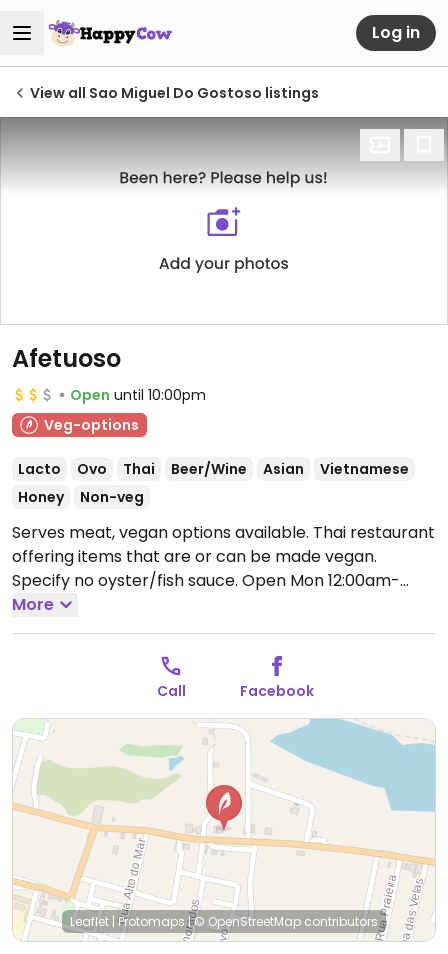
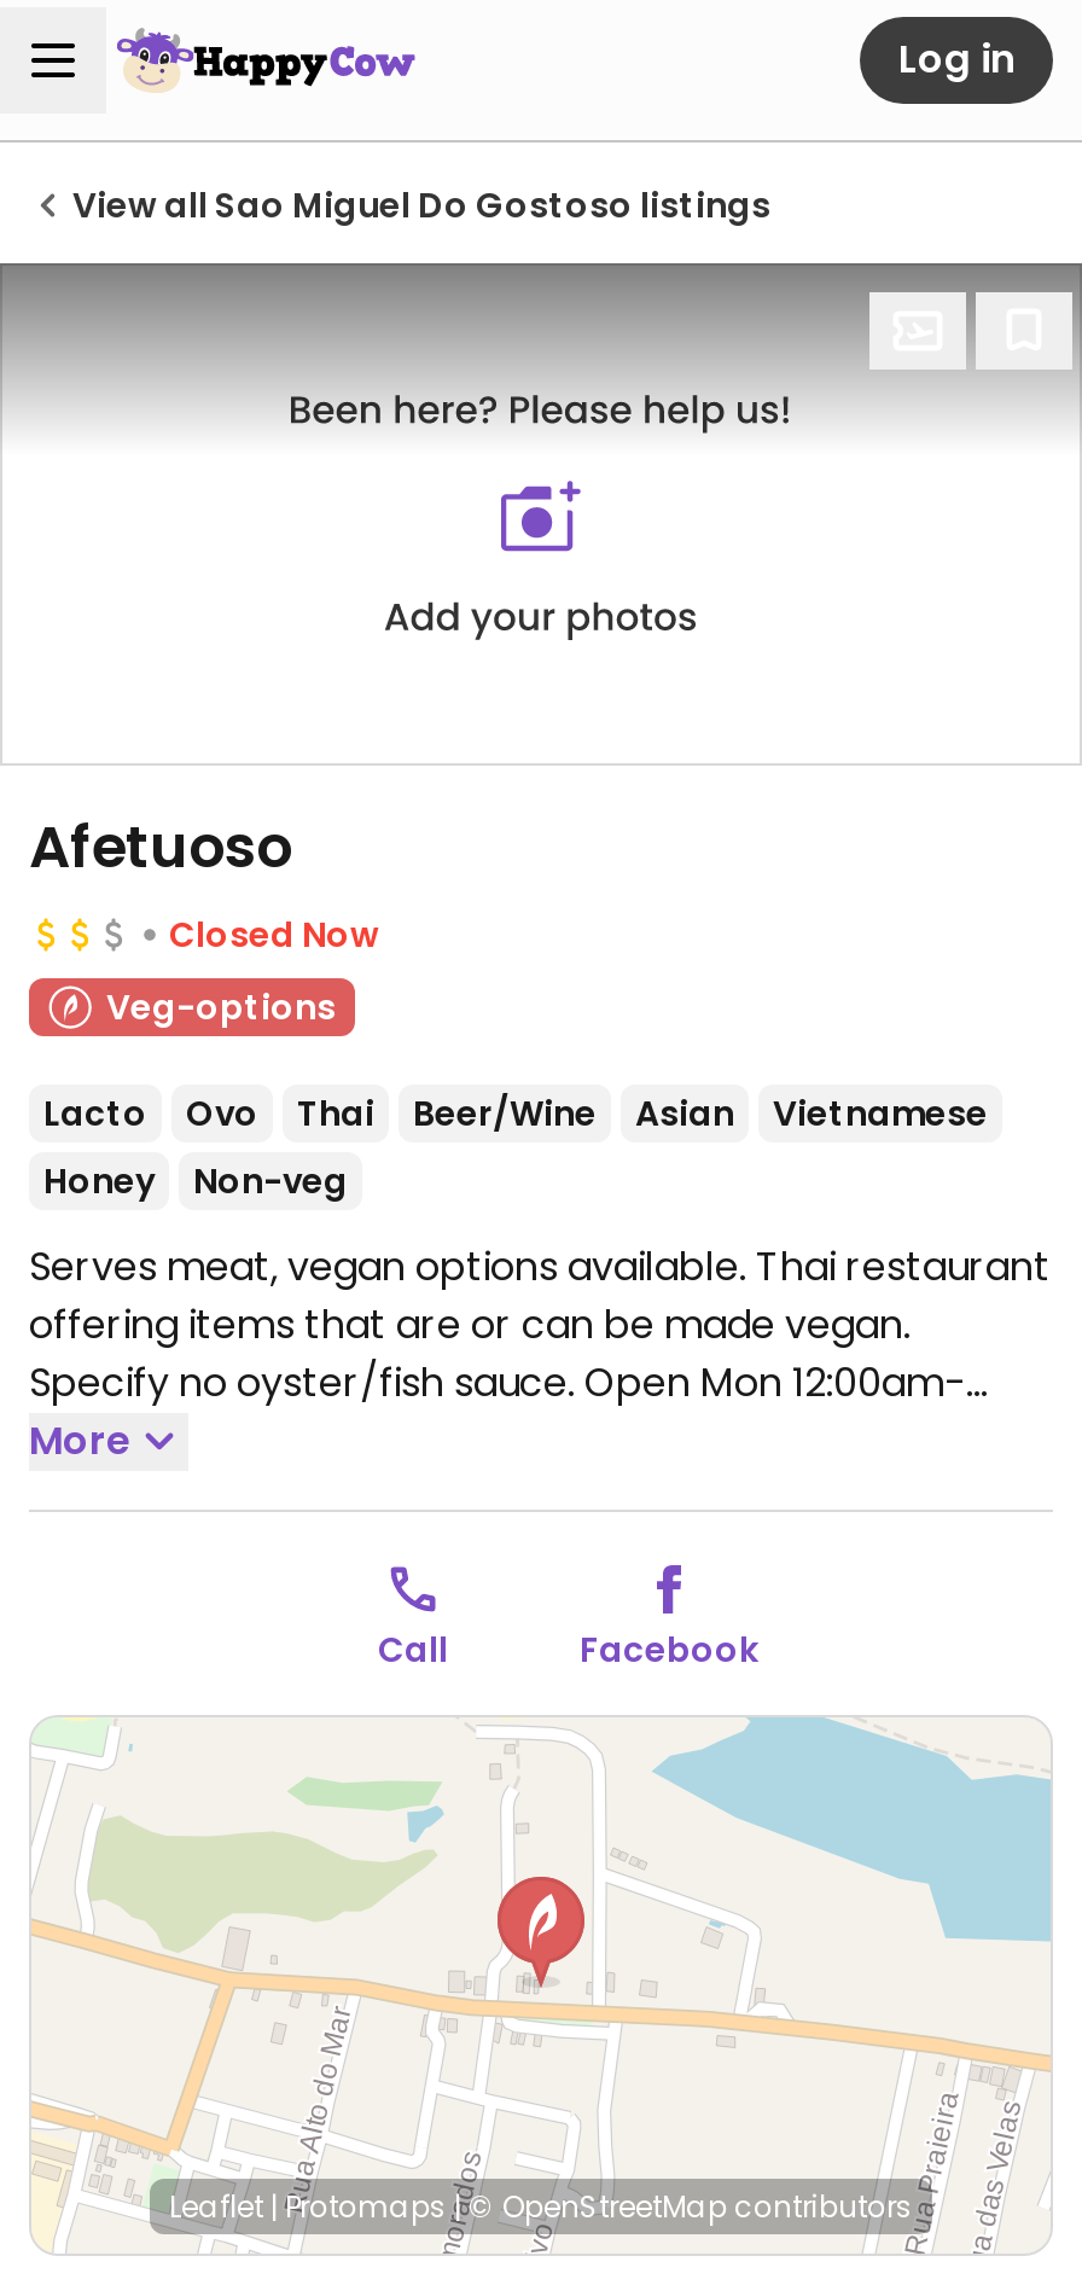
- Open until 10:00pm
+ Closed Now
